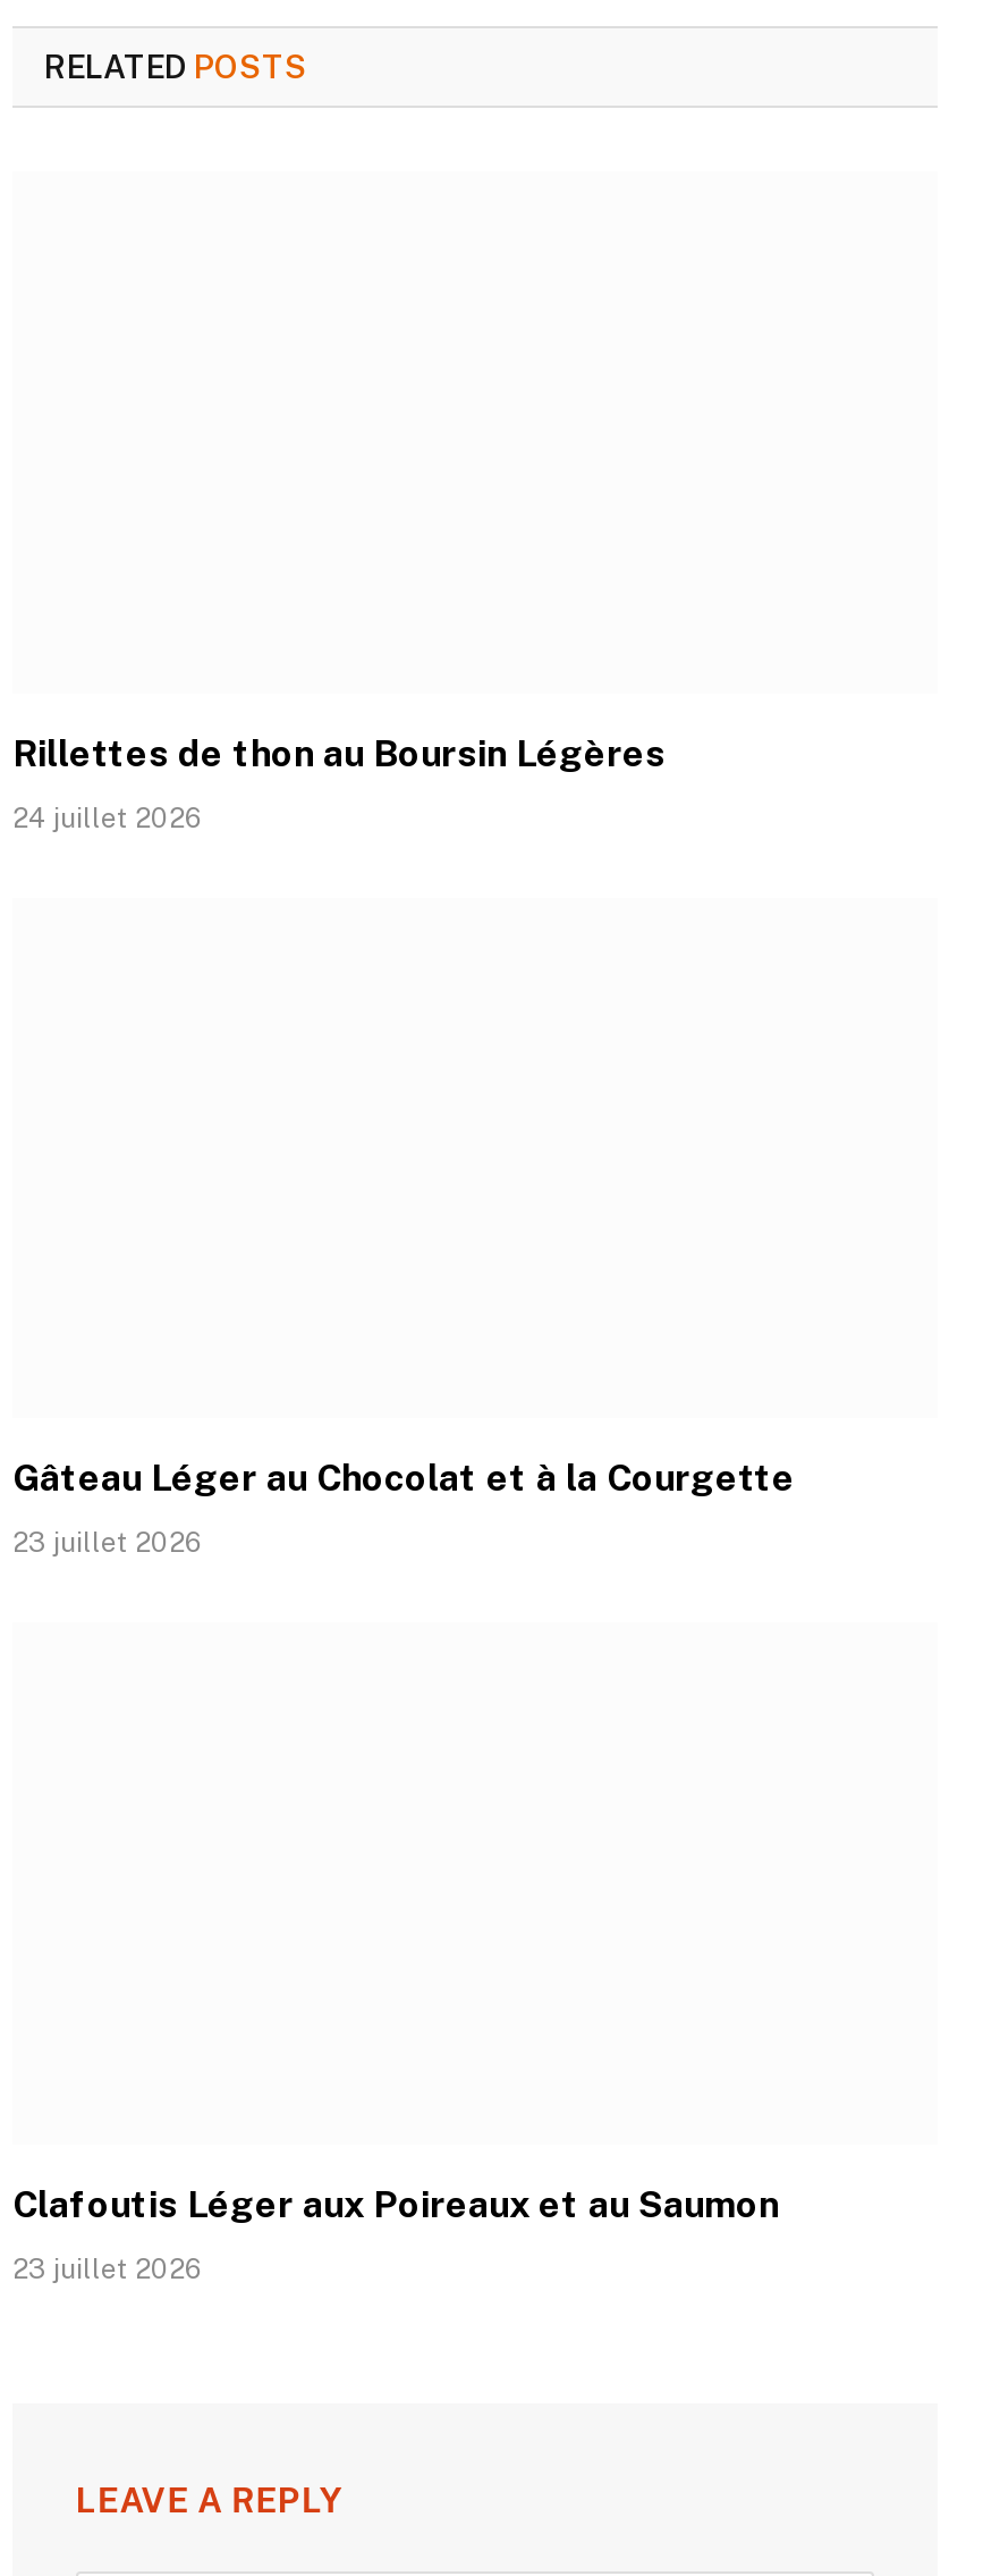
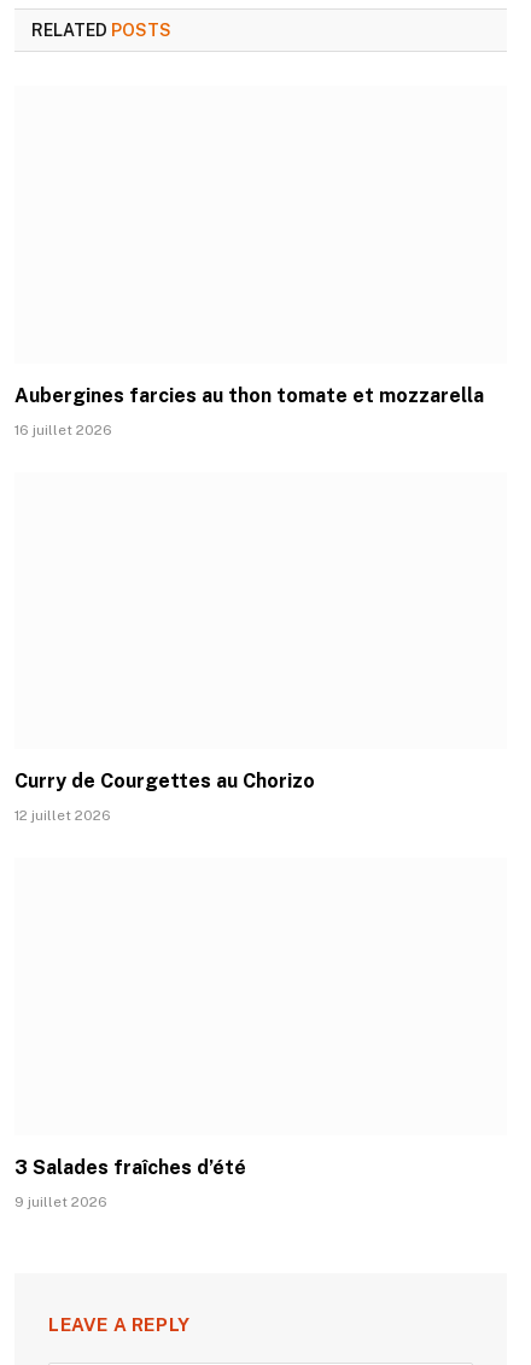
- Rillettes de thon au Boursin Légères
+ Aubergines farcies au thon tomate et mozzarella

- 24 juillet 2026
+ 16 juillet 2026

- Gâteau Léger au Chocolat et à la Courgette
+ Curry de Courgettes au Chorizo

- 23 juillet 2026
+ 12 juillet 2026

- Clafoutis Léger aux Poireaux et au Saumon
+ 3 Salades fraîches d’été

- 23 juillet 2026
+ 9 juillet 2026
